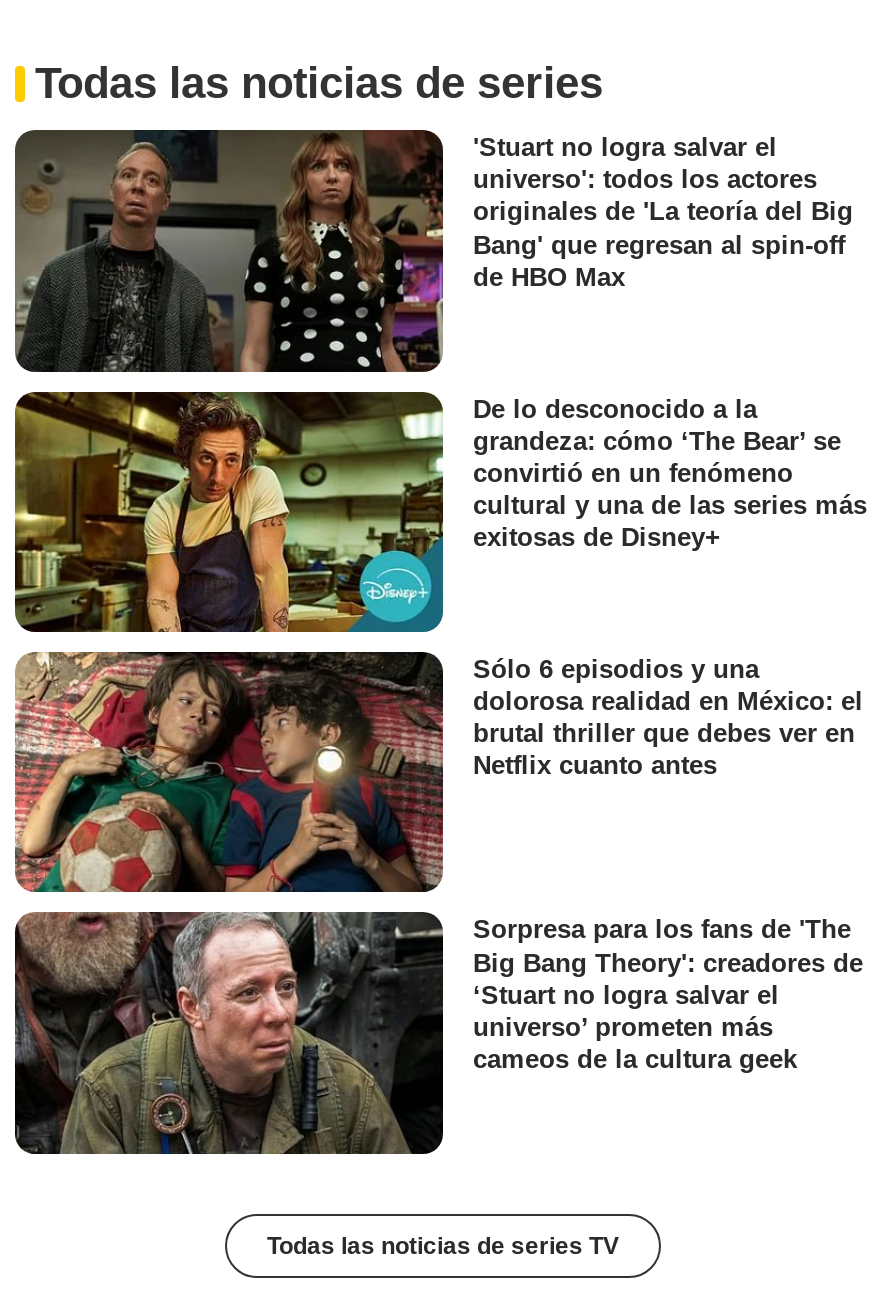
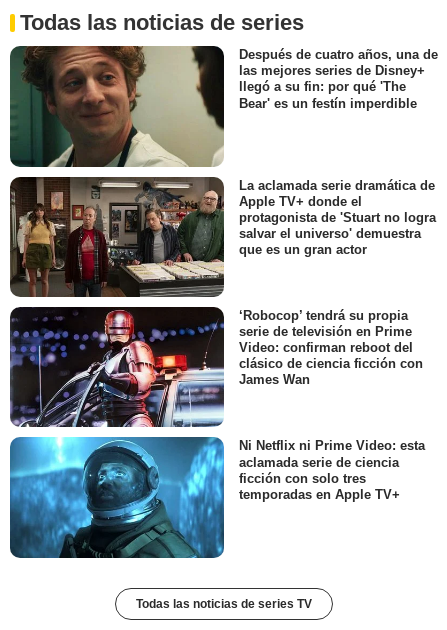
- [image]
- 'Stuart no logra salvar el
- universo': todos los actores
- originales de 'La teoría del Big
- Bang' que regresan al spin-off
- de HBO Max
+ [image]
+ Después de cuatro años, una de
+ las mejores series de Disney+
+ llegó a su fin: por qué 'The
+ Bear' es un festín imperdible

- [image]
- De lo desconocido a la
- grandeza: cómo ‘The Bear’ se
- convirtió en un fenómeno
- cultural y una de las series más
- exitosas de Disney+
+ [image]
+ La aclamada serie dramática de
+ Apple TV+ donde el
+ protagonista de 'Stuart no logra
+ salvar el universo' demuestra
+ que es un gran actor

- [image]
- Sólo 6 episodios y una
- dolorosa realidad en México: el
- brutal thriller que debes ver en
- Netflix cuanto antes
+ [image]
+ ‘Robocop’ tendrá su propia
+ serie de televisión en Prime
+ Video: confirman reboot del
+ clásico de ciencia ficción con
+ James Wan

- [image]
- Sorpresa para los fans de 'The
- Big Bang Theory': creadores de
- ‘Stuart no logra salvar el
- universo’ prometen más
- cameos de la cultura geek
+ [image]
+ Ni Netflix ni Prime Video: esta
+ aclamada serie de ciencia
+ ficción con solo tres
+ temporadas en Apple TV+
